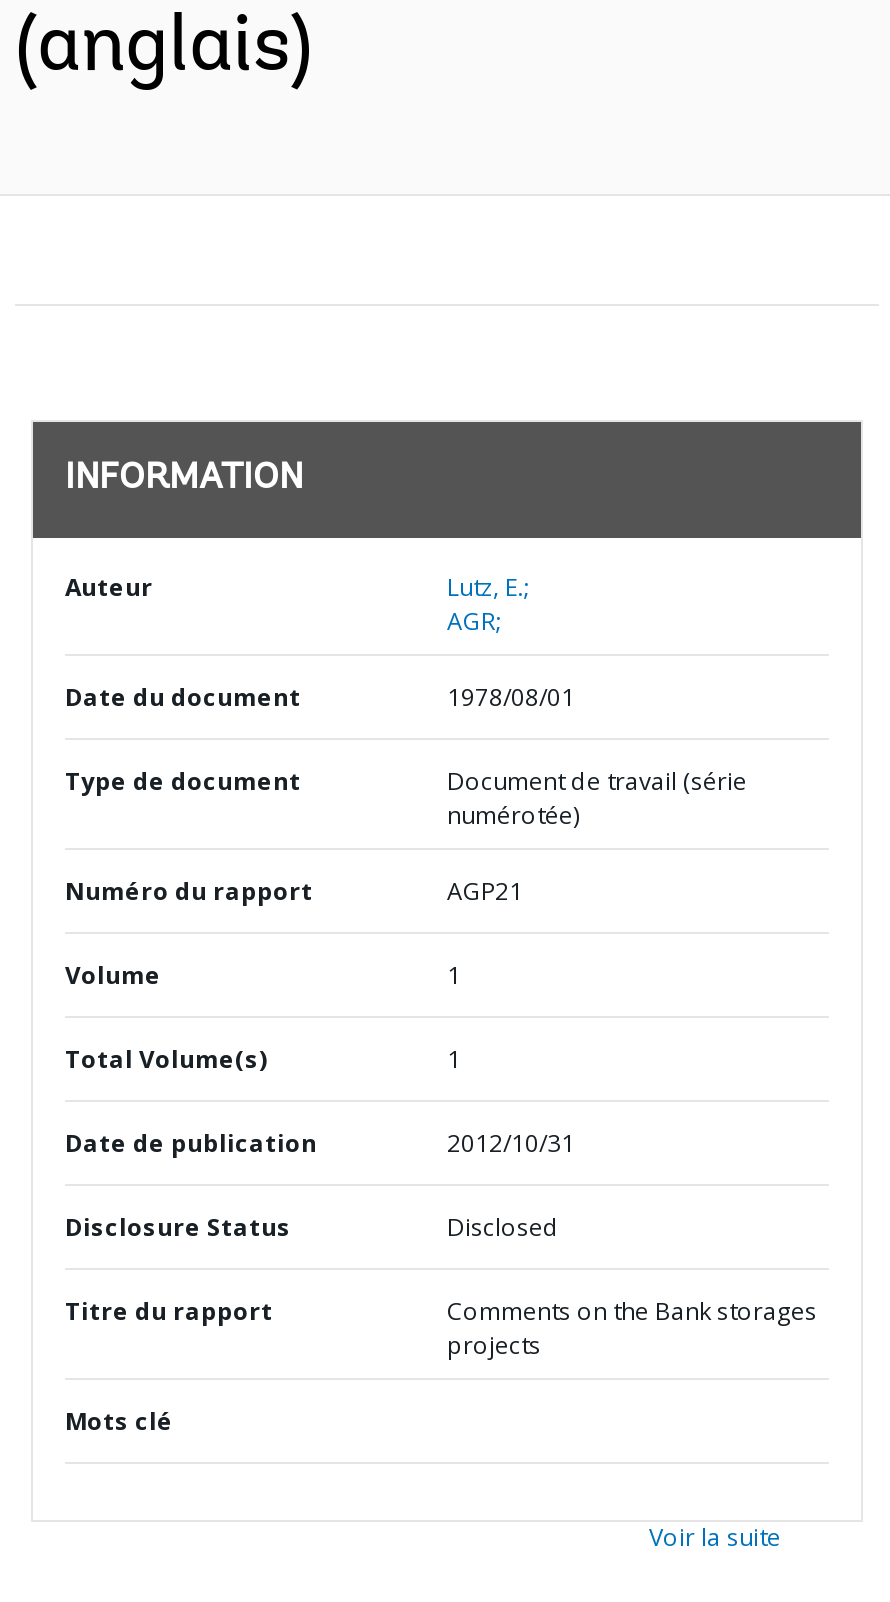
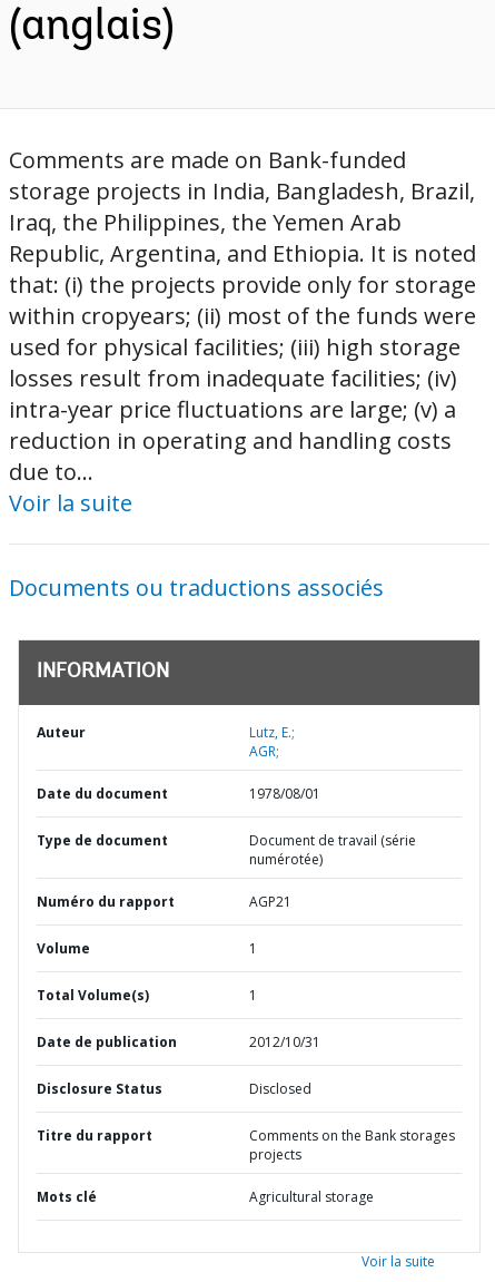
+ Comments are made on Bank-funded
+ storage projects in India, Bangladesh, Brazil,
+ Iraq, the Philippines, the Yemen Arab
+ Republic, Argentina, and Ethiopia. It is noted
+ that: (i) the projects provide only for storage
+ within cropyears; (ii) most of the funds were
+ used for physical facilities; (iii) high storage
+ losses result from inadequate facilities; (iv)
+ intra-year price fluctuations are large; (v) a
+ reduction in operating and handling costs
+ due to...
+ Voir la suite
+ Documents ou traductions associés

+ Agricultural storage
